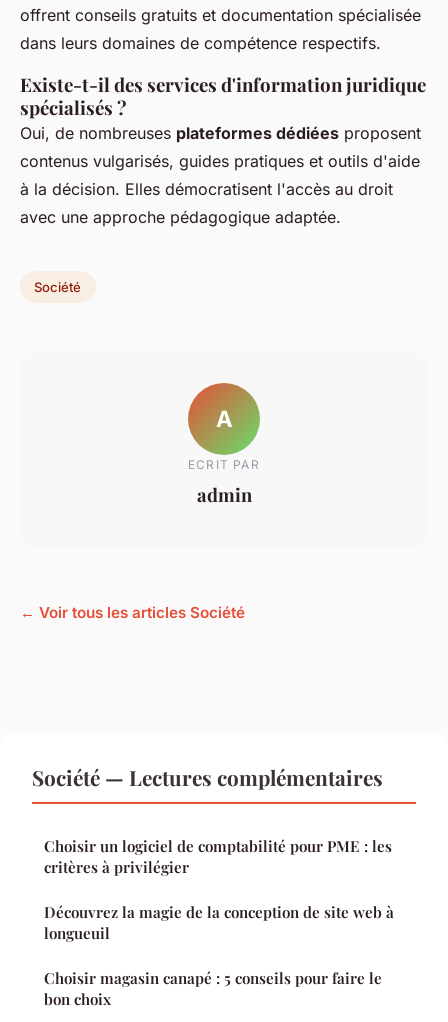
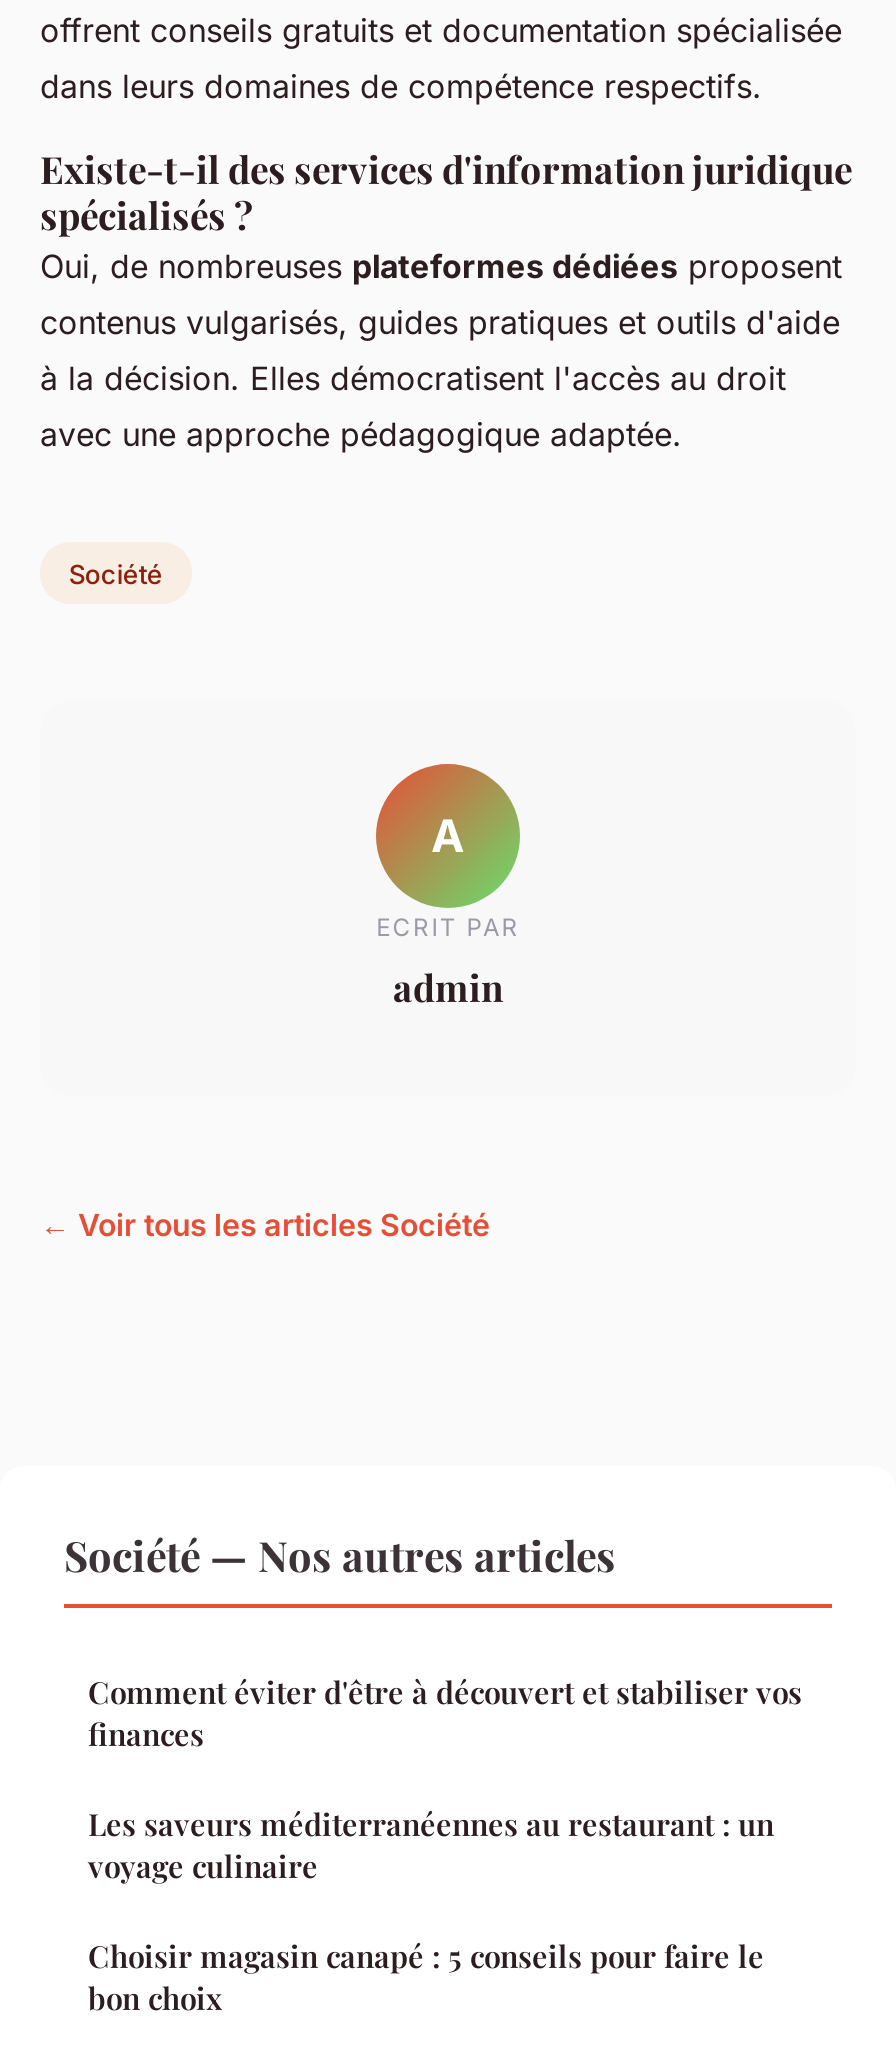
- Société — Lectures complémentaires
+ Société — Nos autres articles

- Choisir un logiciel de comptabilité pour PME : les
- critères à privilégier
+ Comment éviter d'être à découvert et stabiliser vos
+ finances

- Découvrez la magie de la conception de site web à
- longueuil
+ Les saveurs méditerranéennes au restaurant : un
+ voyage culinaire
